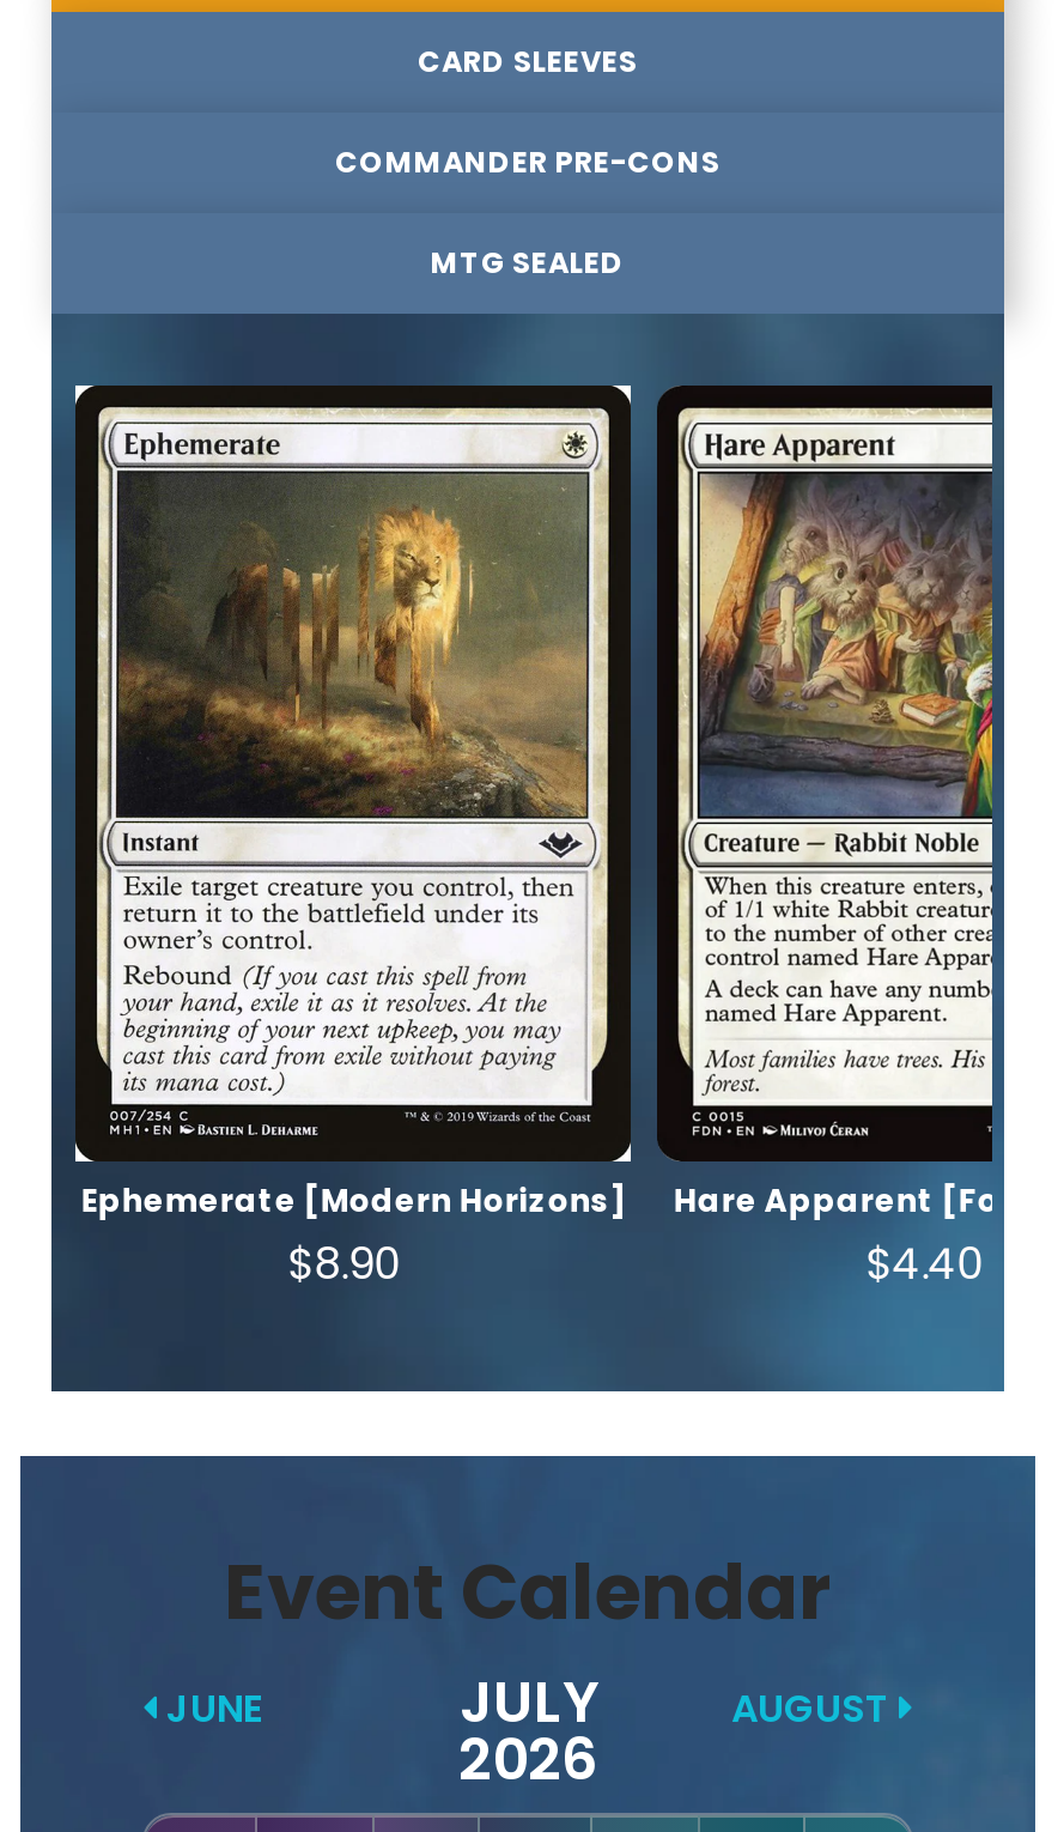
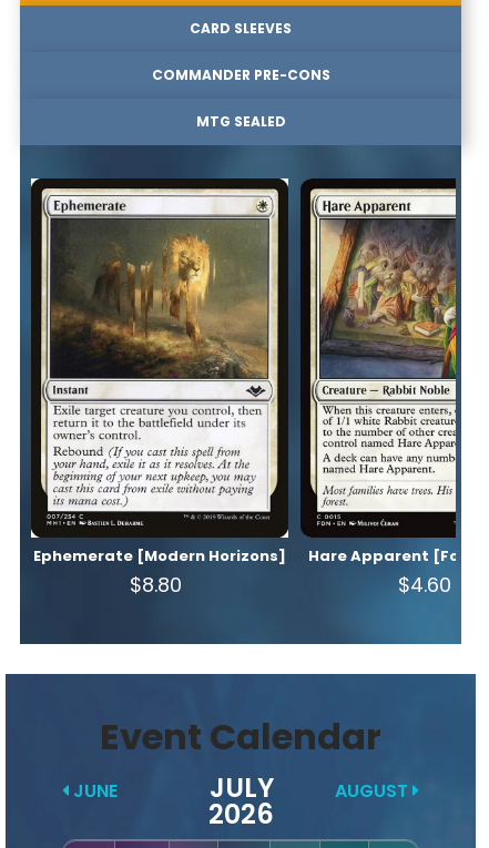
- $8.90
+ $8.80

- $4.40
+ $4.60
